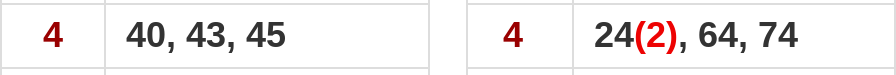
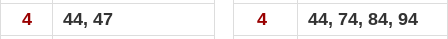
- 4 40, 43, 45
+ 4 44, 47

- 24(2), 64, 74
+ 44, 74, 84, 94
